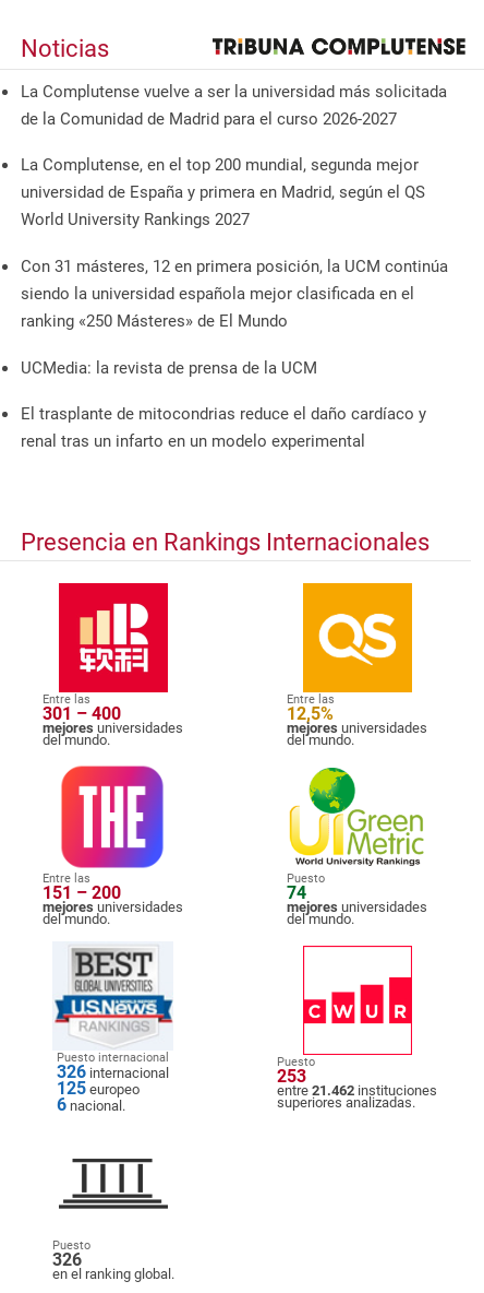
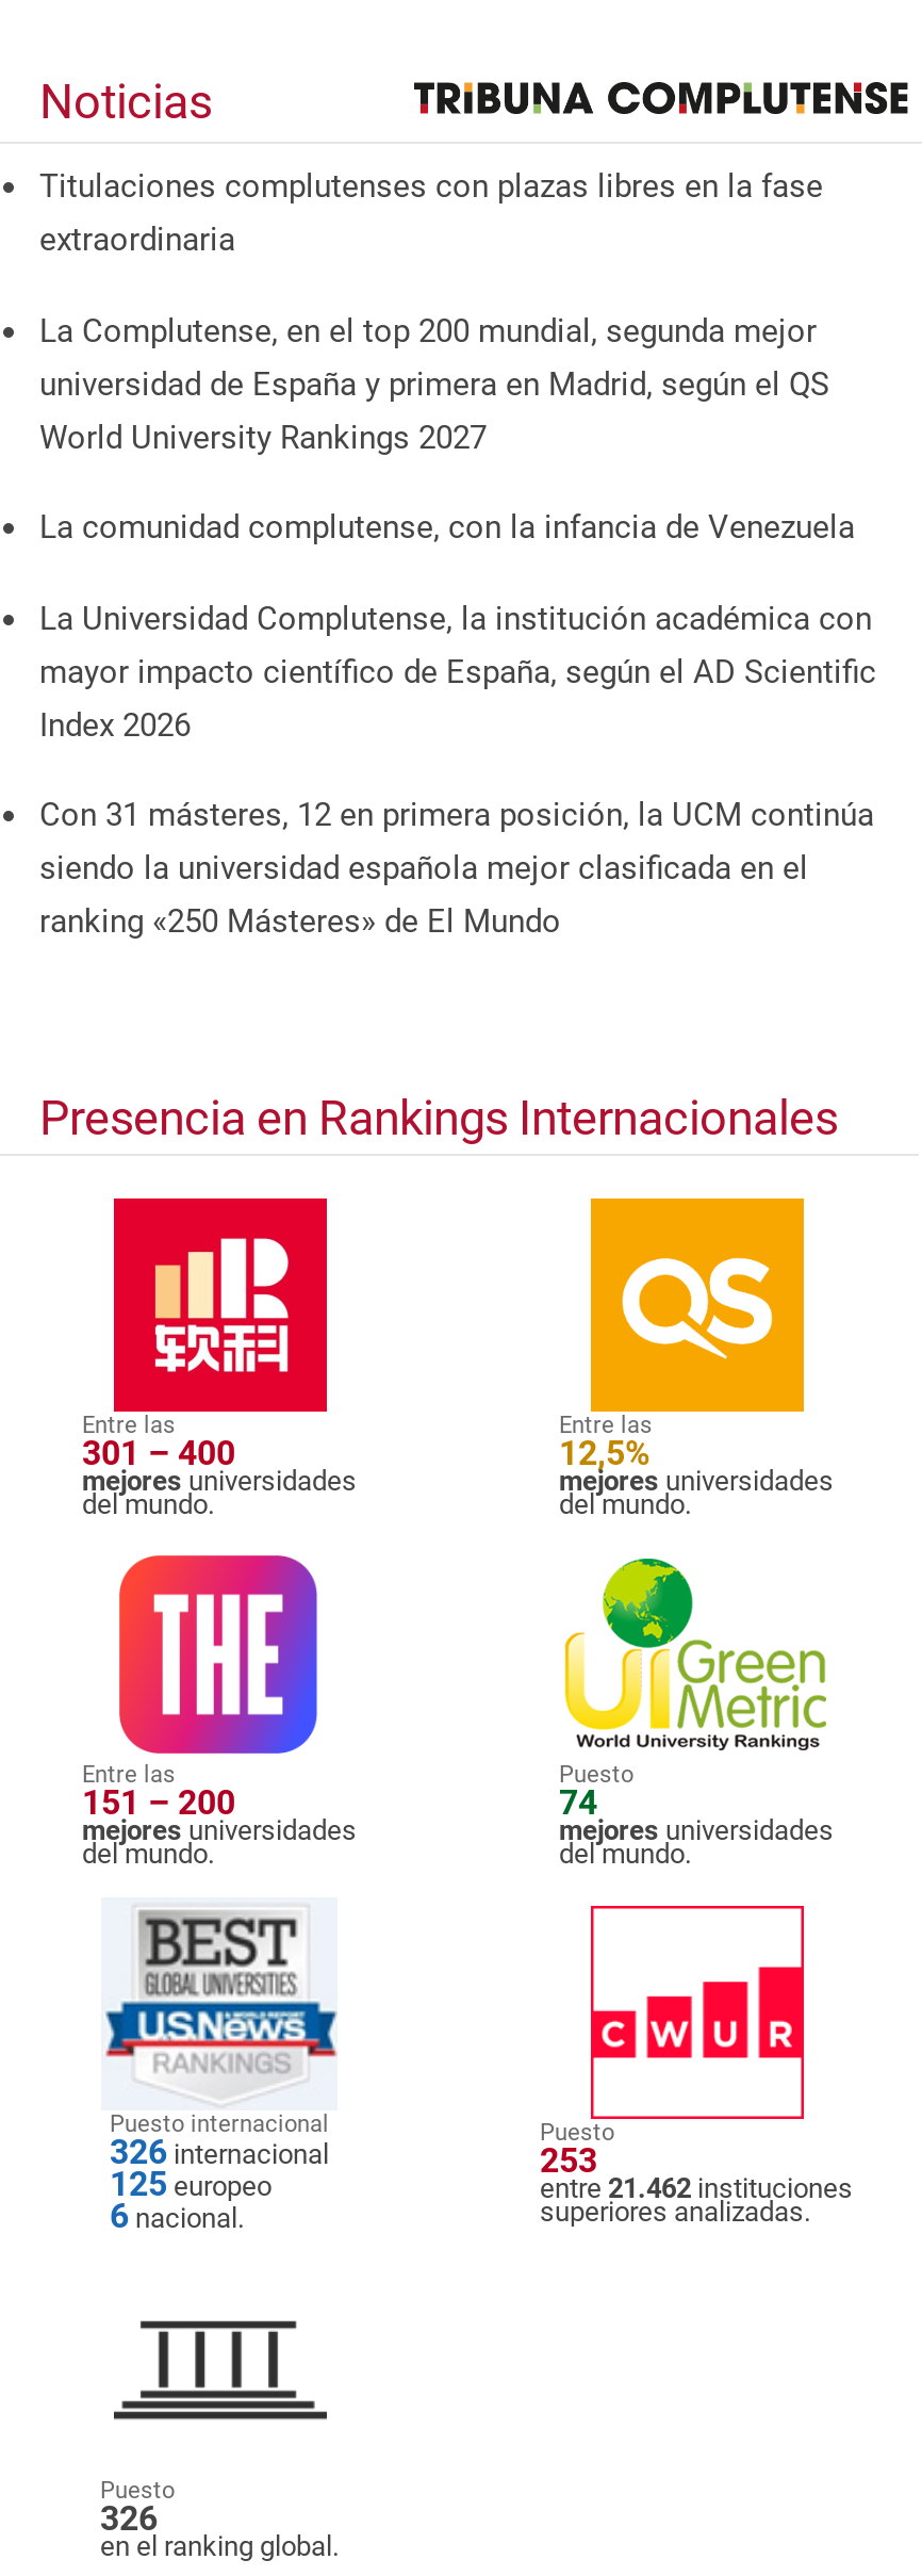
- La Complutense vuelve a ser la universidad más solicitada
- de la Comunidad de Madrid para el curso 2026-2027
+ Titulaciones complutenses con plazas libres en la fase
+ extraordinaria

+ La comunidad complutense, con la infancia de Venezuela
+ La Universidad Complutense, la institución académica con
+ mayor impacto científico de España, según el AD Scientific
+ Index 2026

moved down: Con 31 másteres, 12 en primera posición, la UCM continúa | siendo la universidad española mejor clasificada en el | ranking «250 Másteres» de El Mundo

- UCMedia: la revista de prensa de la UCM
- El trasplante de mitocondrias reduce el daño cardíaco y
- renal tras un infarto en un modelo experimental
